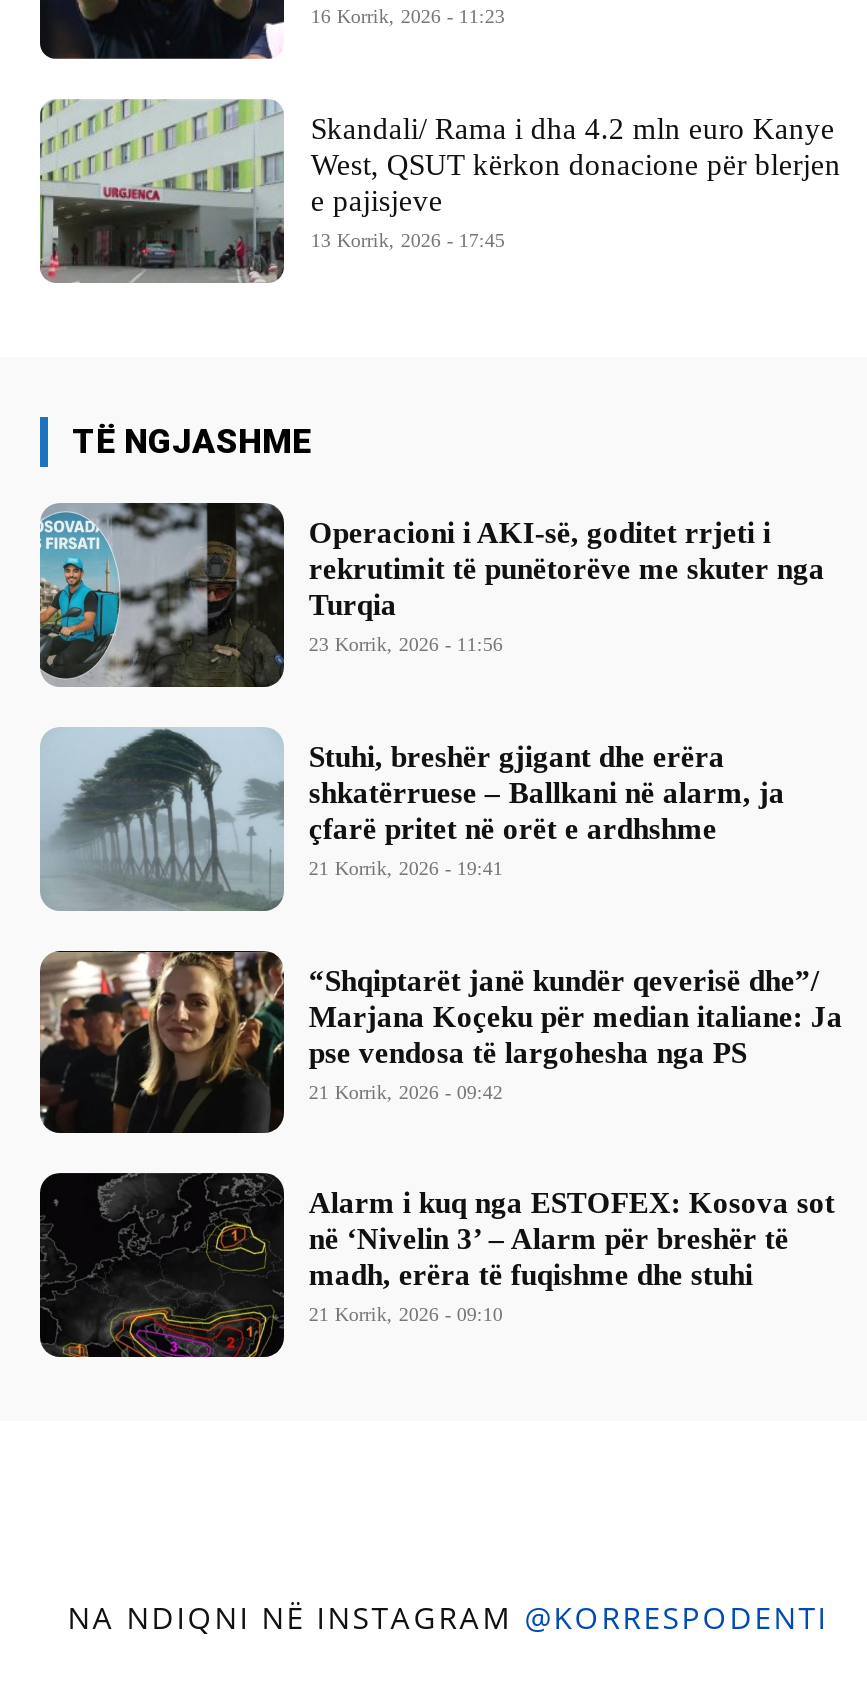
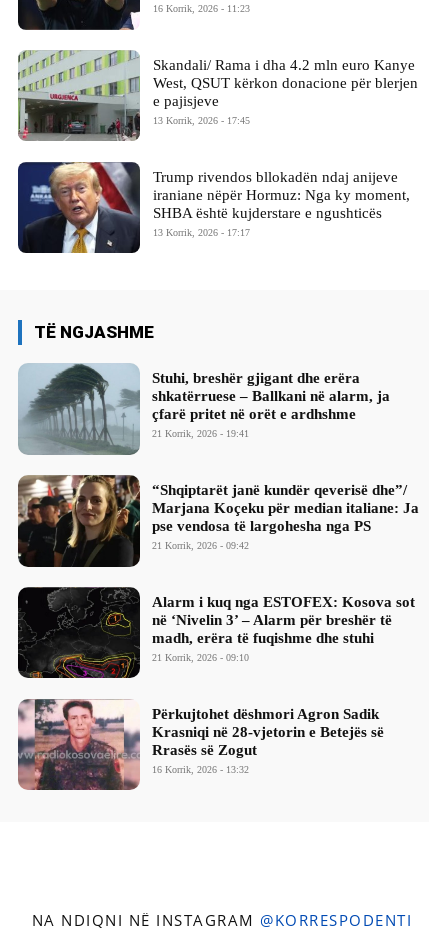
+ [image]
+ Trump rivendos bllokadën ndaj anijeve
+ iraniane nëpër Hormuz: Nga ky moment,
+ SHBA është kujderstare e ngushticës
+ 13 Korrik, 2026 - 17:17

- [image]
- Operacioni i AKI-së, goditet rrjeti i
- rekrutimit të punëtorëve me skuter nga
- Turqia
- 23 Korrik, 2026 - 11:56

+ [image]
+ Përkujtohet dëshmori Agron Sadik
+ Krasniqi në 28-vjetorin e Betejës së
+ Rrasës së Zogut
+ 16 Korrik, 2026 - 13:32
